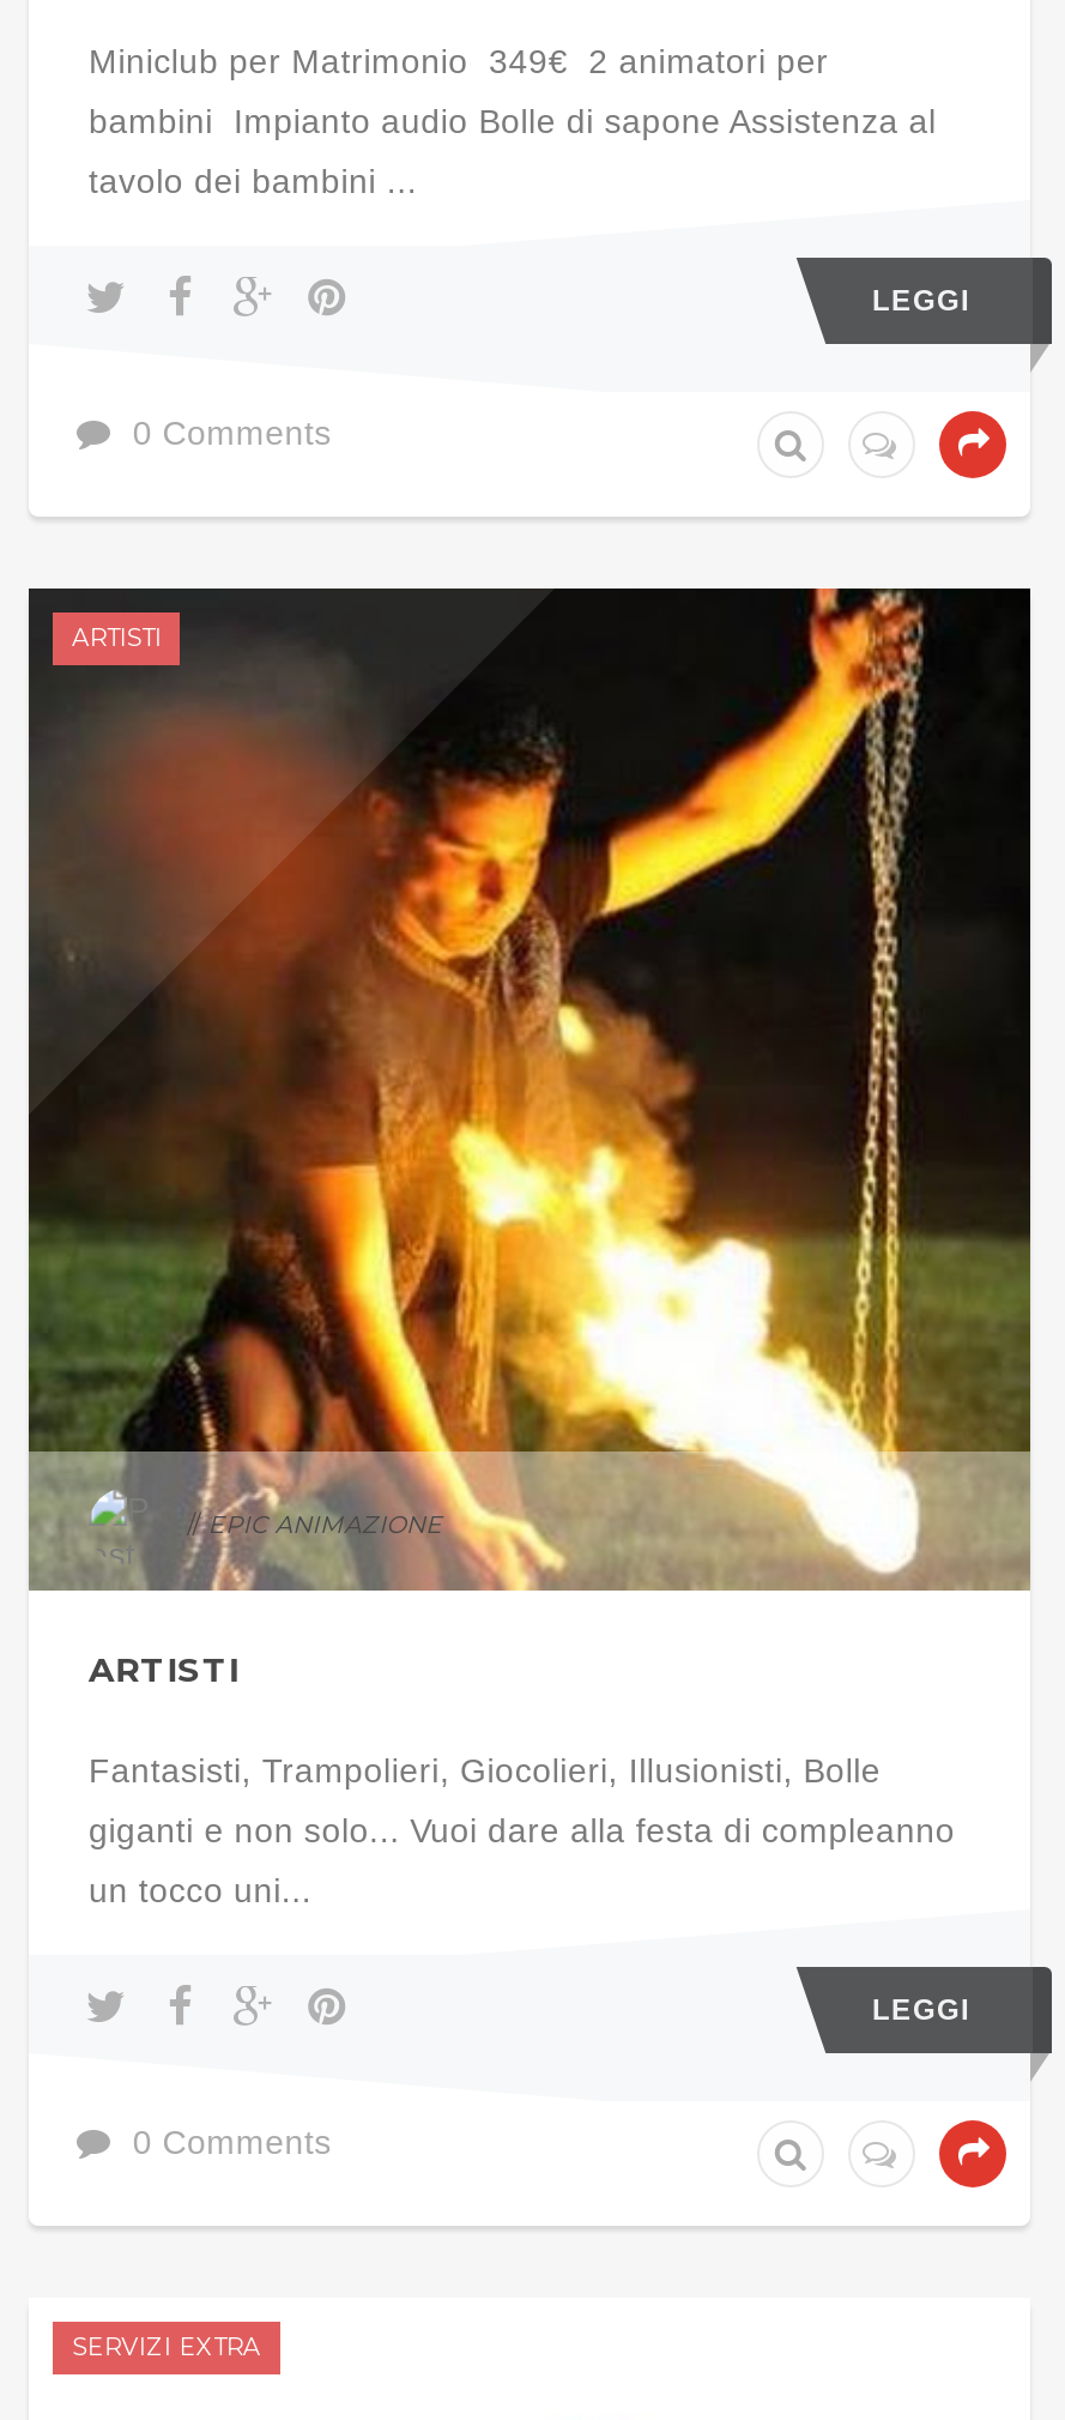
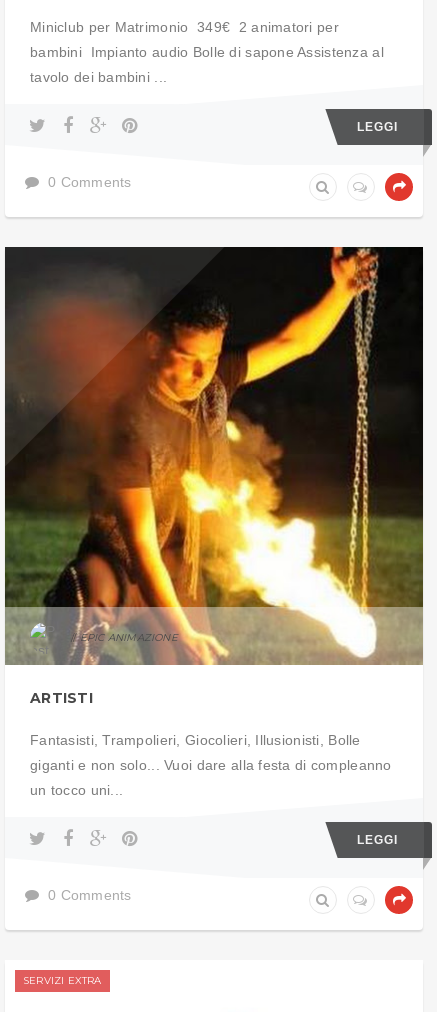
- ARTISTI
